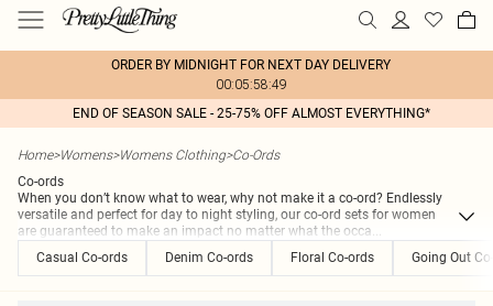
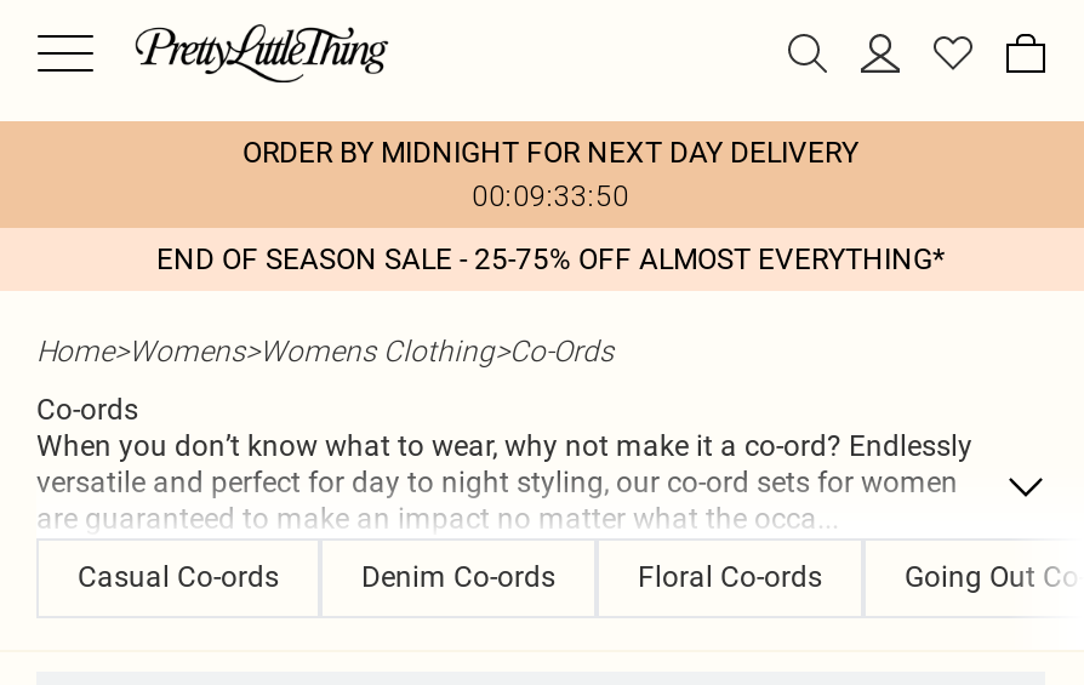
- 00:05:58:49
+ 00:09:33:50
